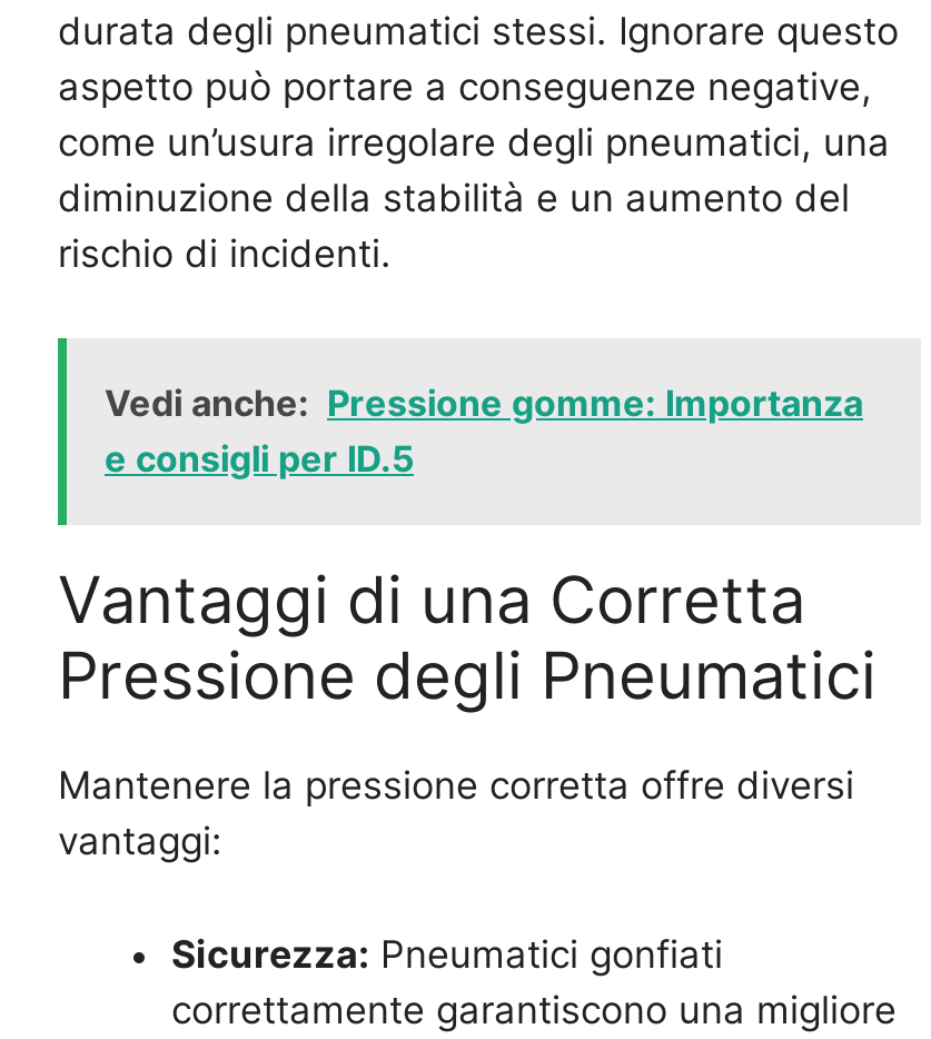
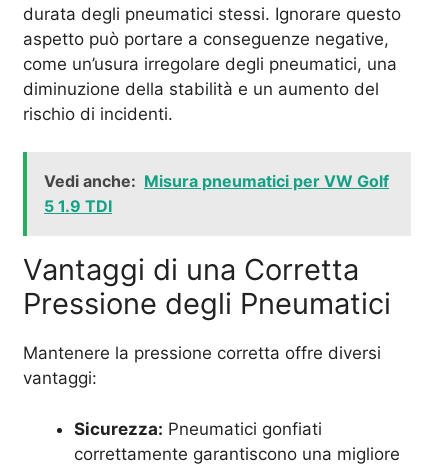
- Vedi anche: Pressione gomme: Importanza
- e consigli per ID.5
+ Vedi anche: Misura pneumatici per VW Golf
+ 5 1.9 TDI
